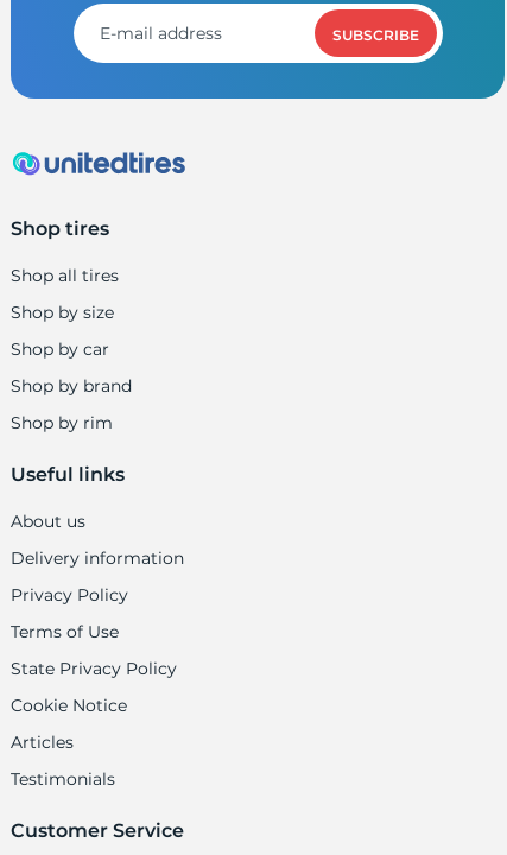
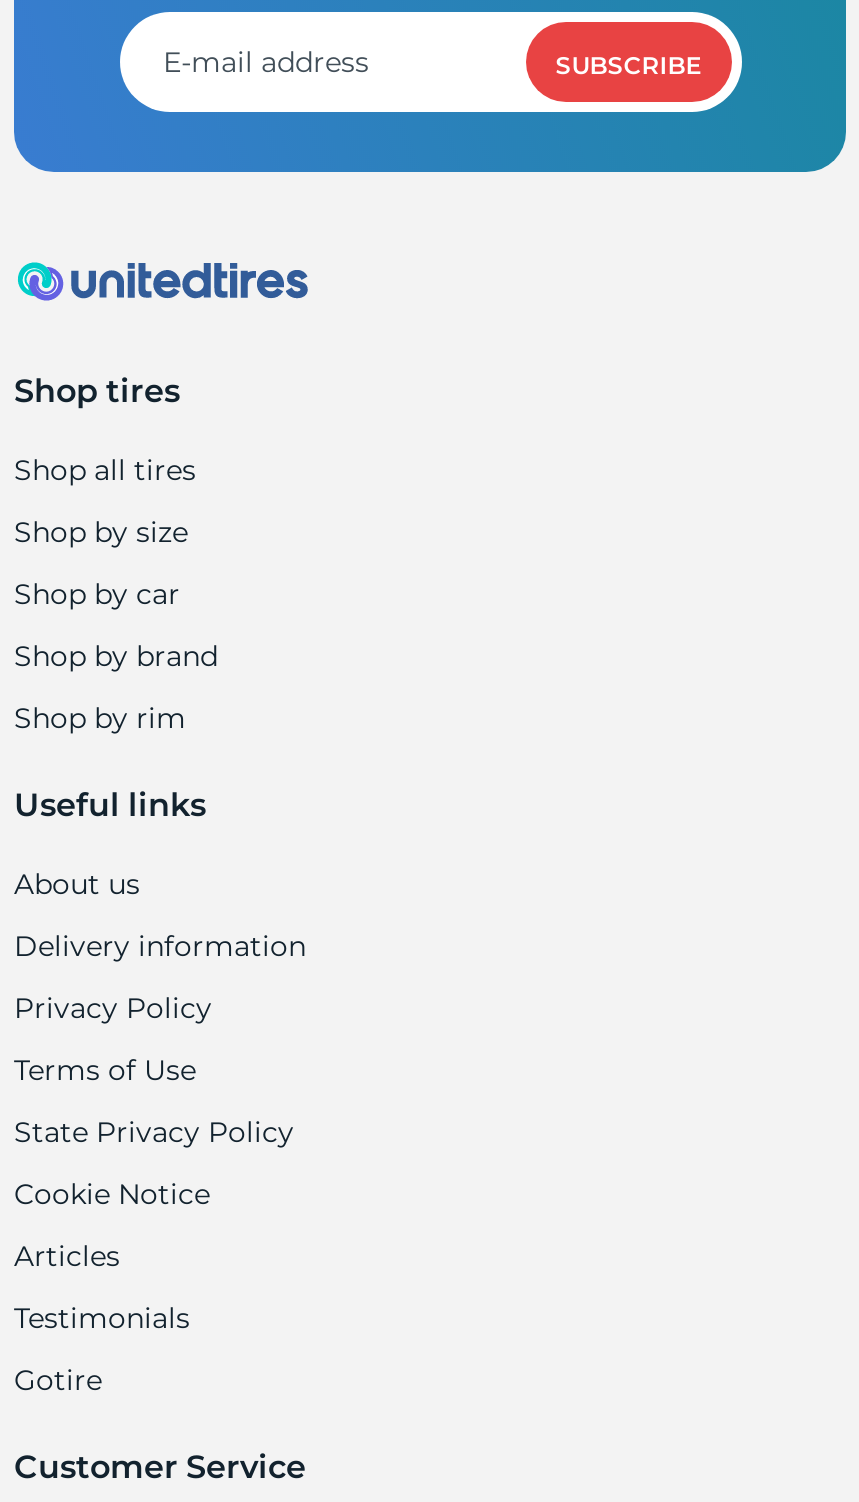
+ Gotire
